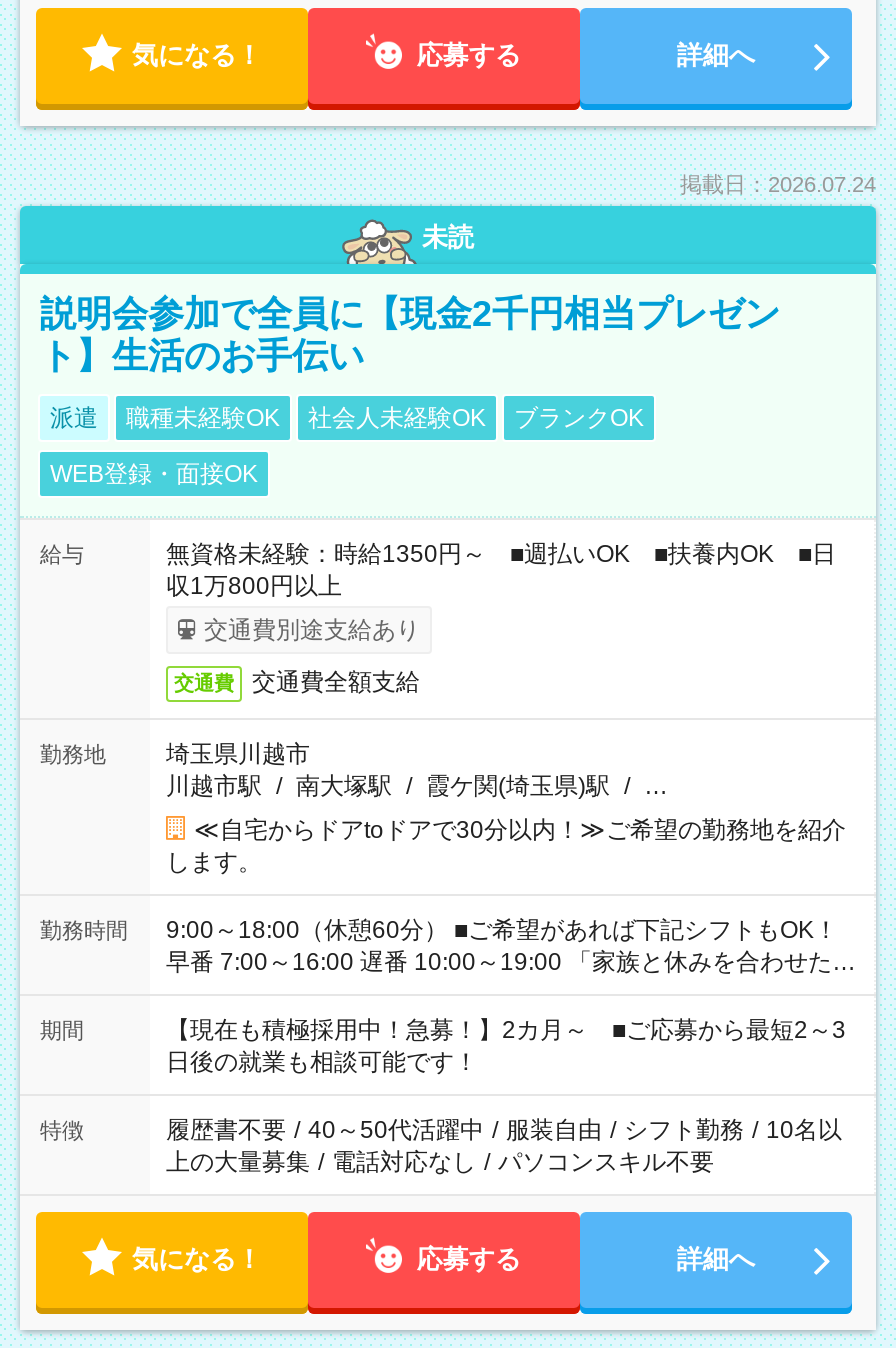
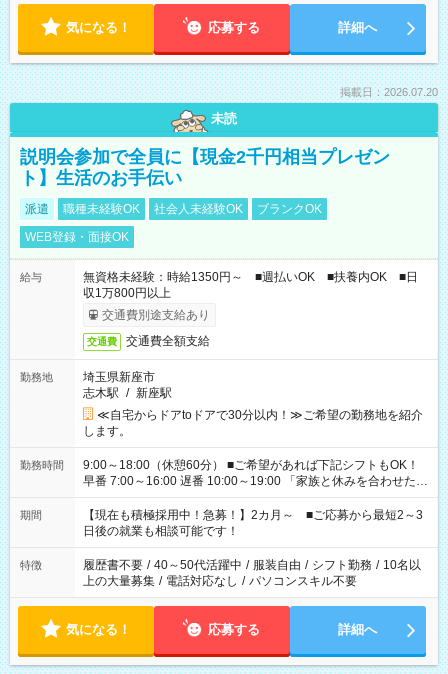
- 掲載日：2026.07.24
+ 掲載日：2026.07.20

- 埼玉県川越市
- 川越市駅 / 南大塚駅 / 霞ケ関(埼玉県)駅 / …
+ 埼玉県新座市
+ 志木駅 / 新座駅
